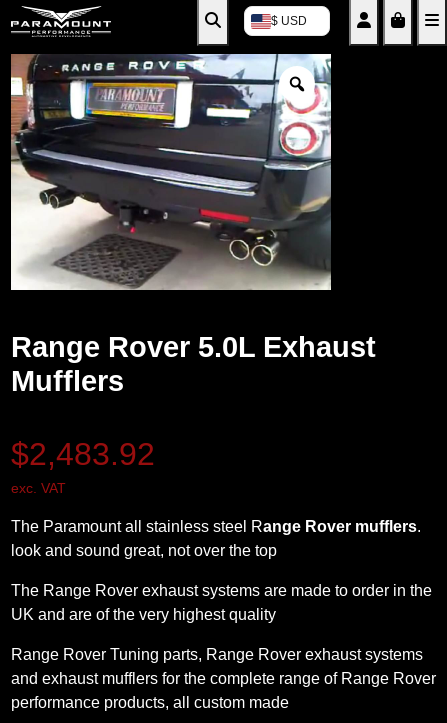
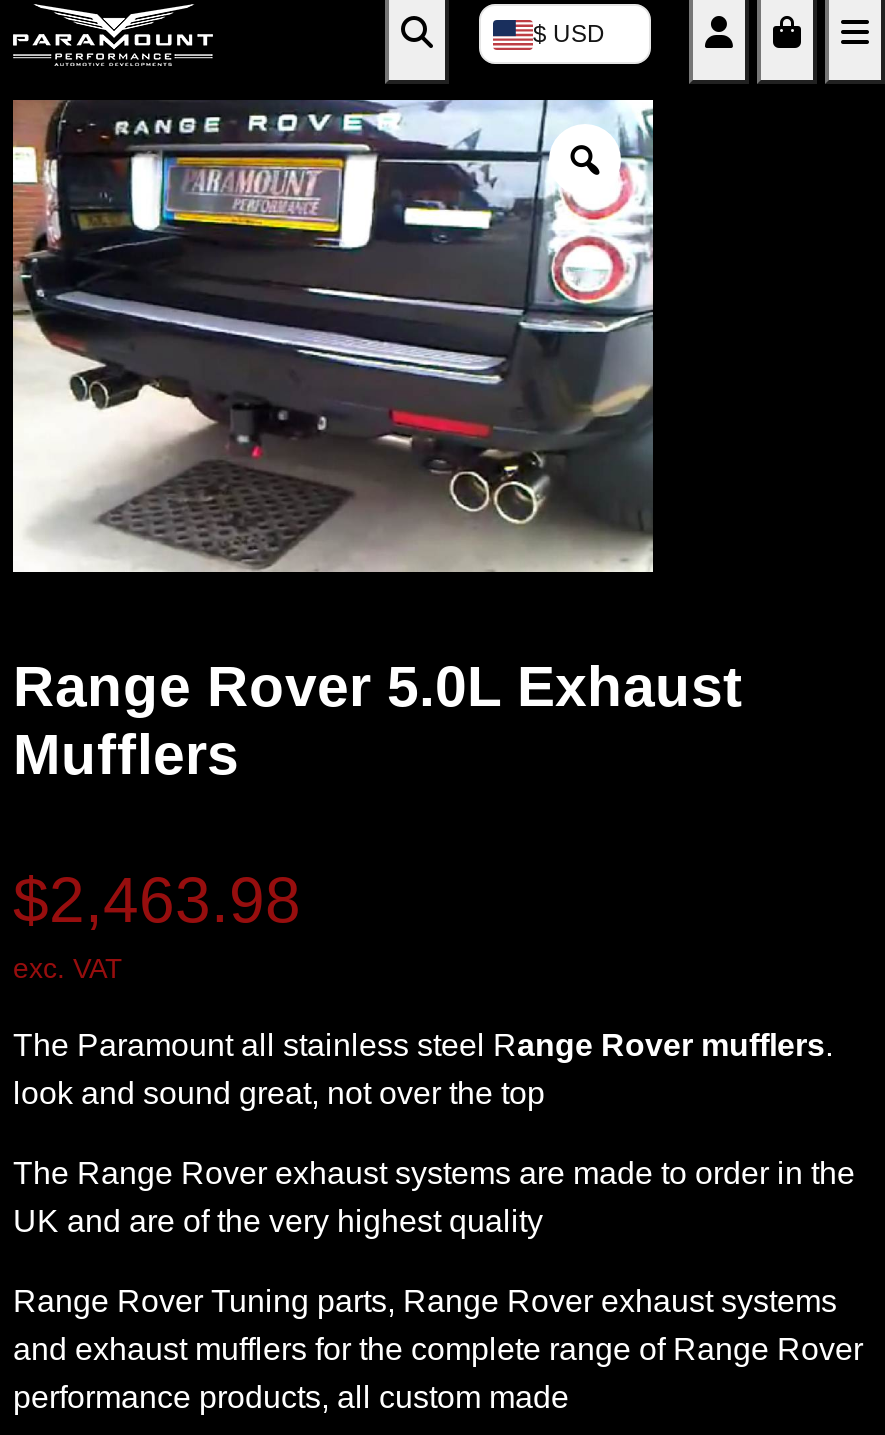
- $2,483.92
+ $2,463.98
